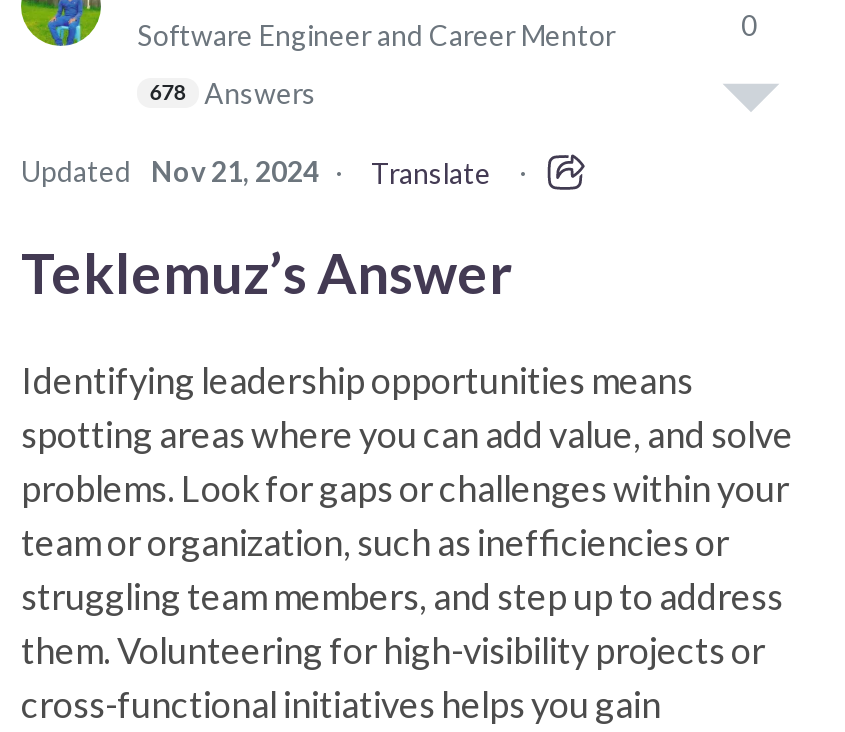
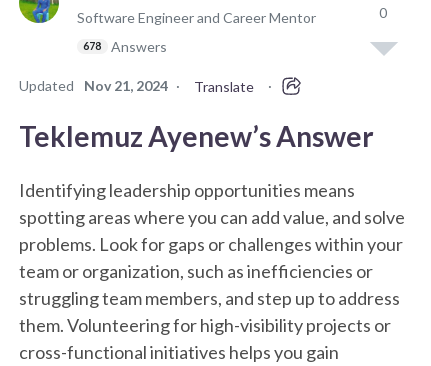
- Teklemuz’s Answer
+ Teklemuz Ayenew’s Answer
